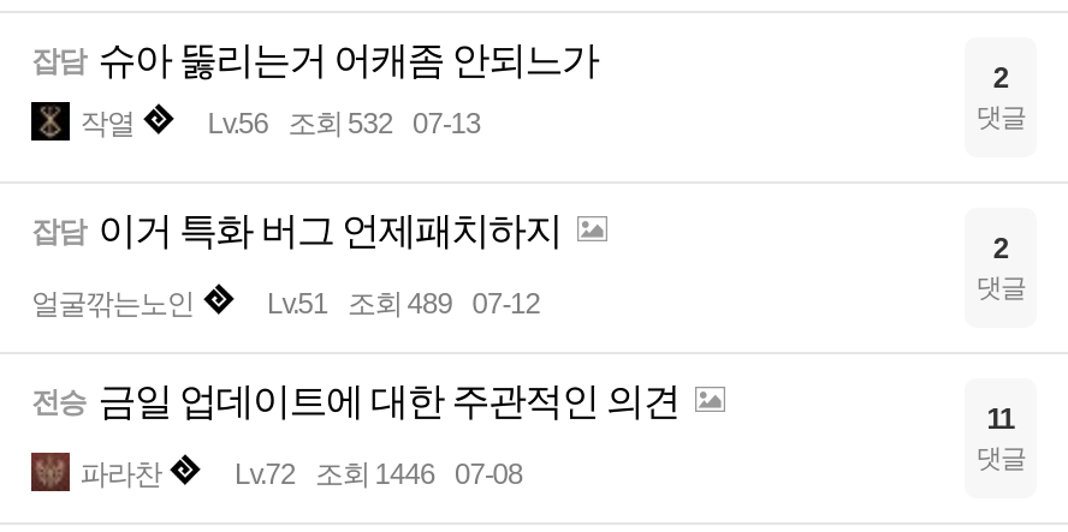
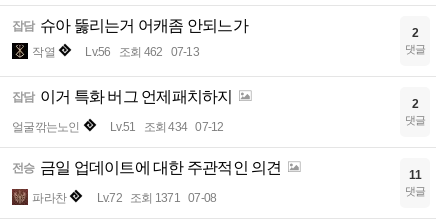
- Lv.56 조회 532 07-13
+ Lv.56 조회 462 07-13

- Lv.51 조회 489 07-12
+ Lv.51 조회 434 07-12

- Lv.72 조회 1446 07-08
+ Lv.72 조회 1371 07-08
